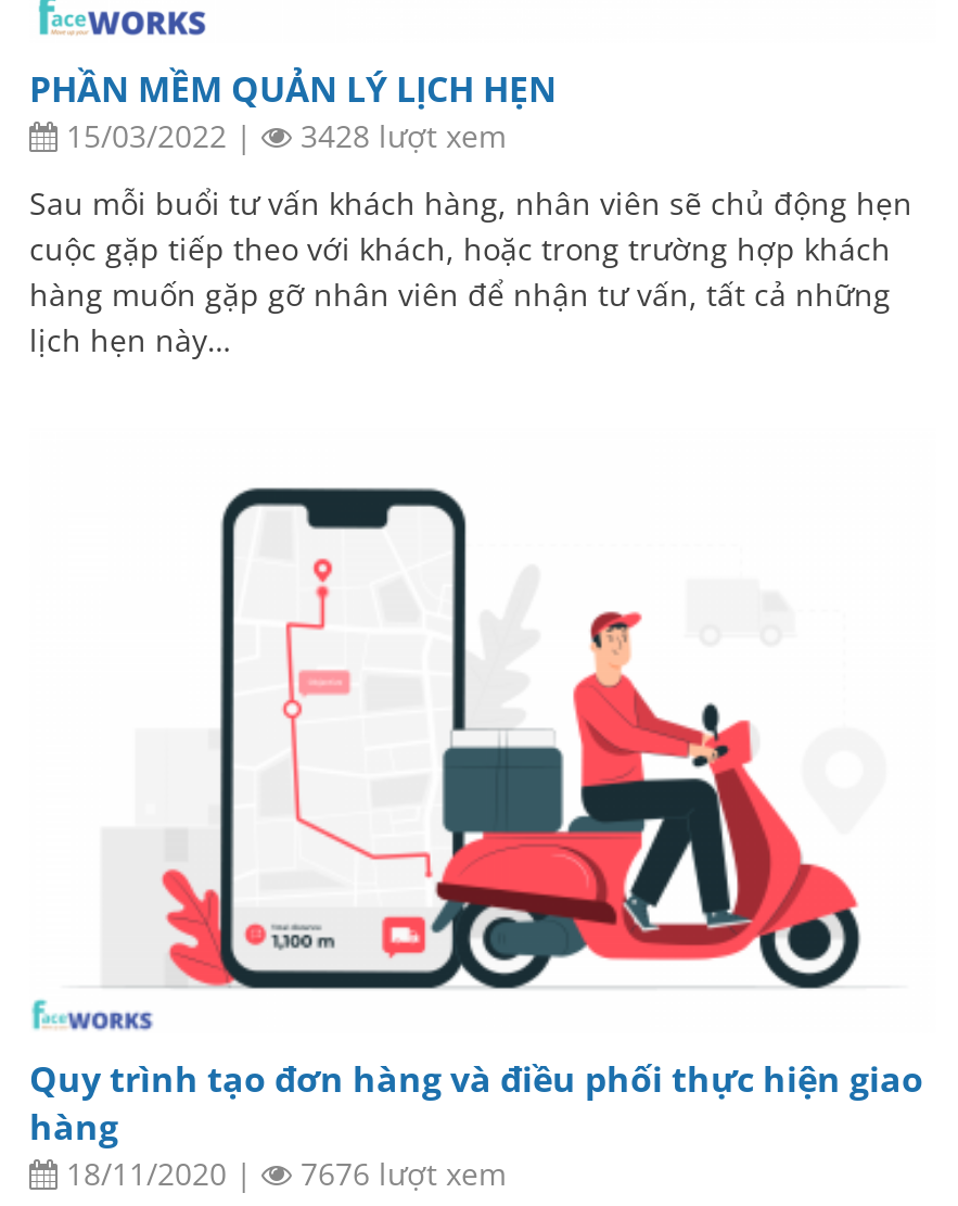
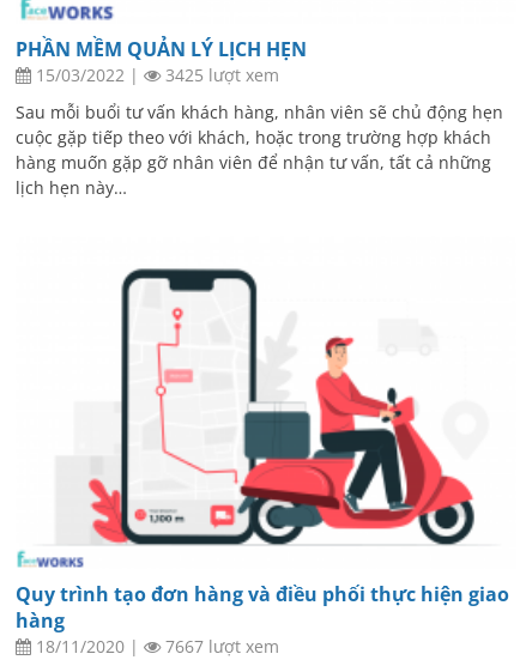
- 3428 lượt xem
+ 3425 lượt xem

- 7676 lượt xem
+ 7667 lượt xem
